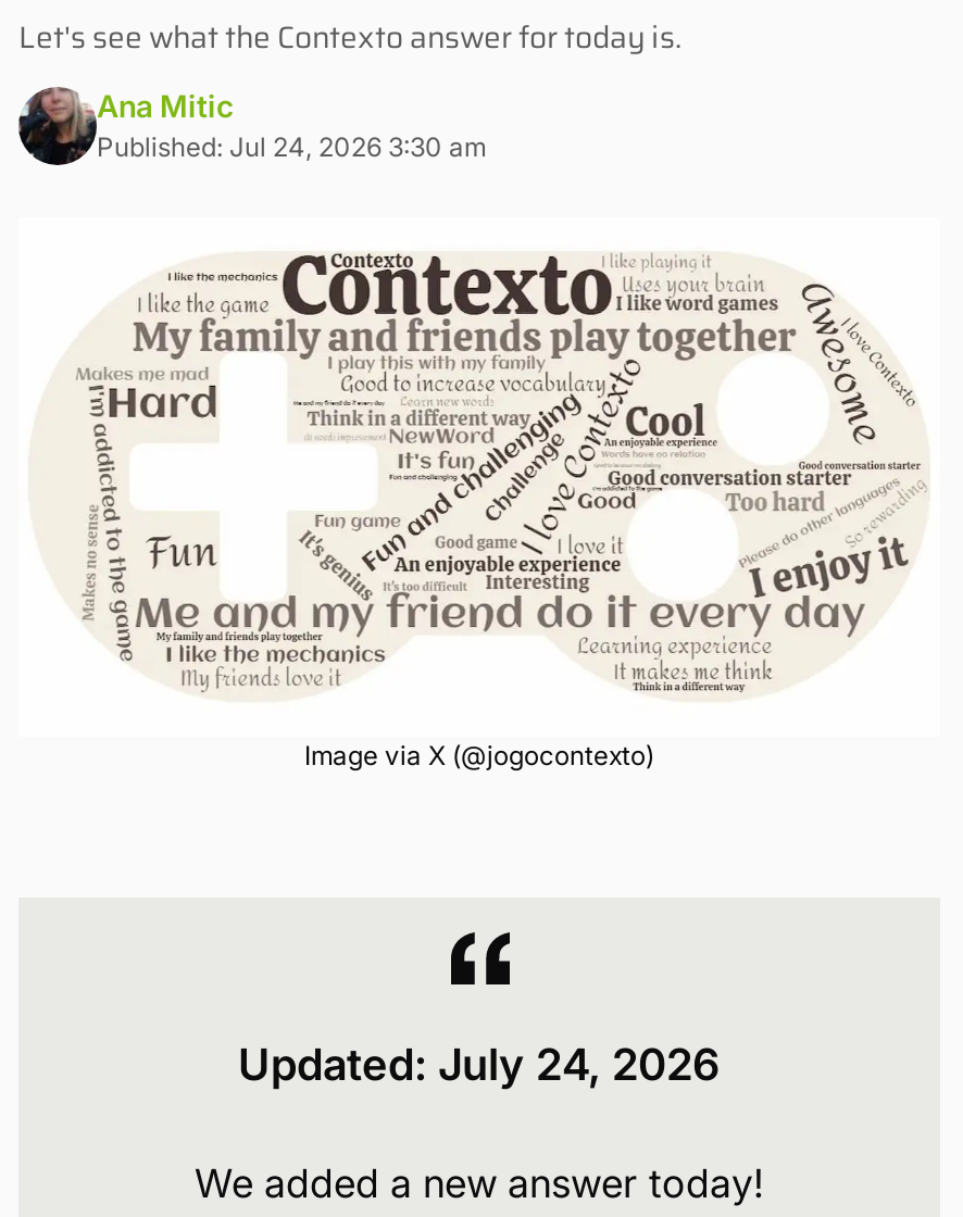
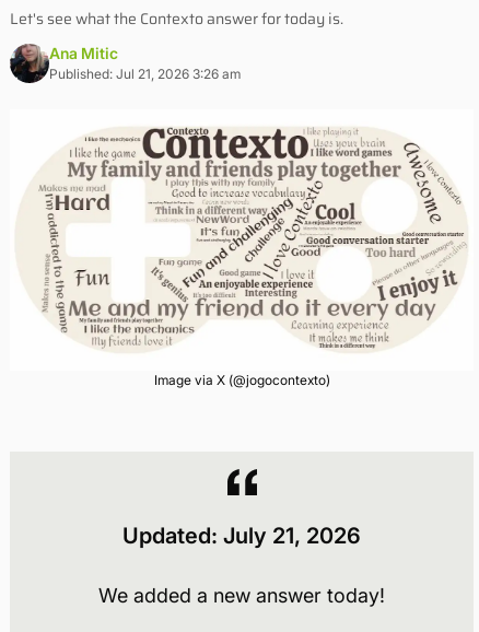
- Published: Jul 24, 2026 3:30 am
+ Published: Jul 21, 2026 3:26 am

- Updated: July 24, 2026
+ Updated: July 21, 2026
